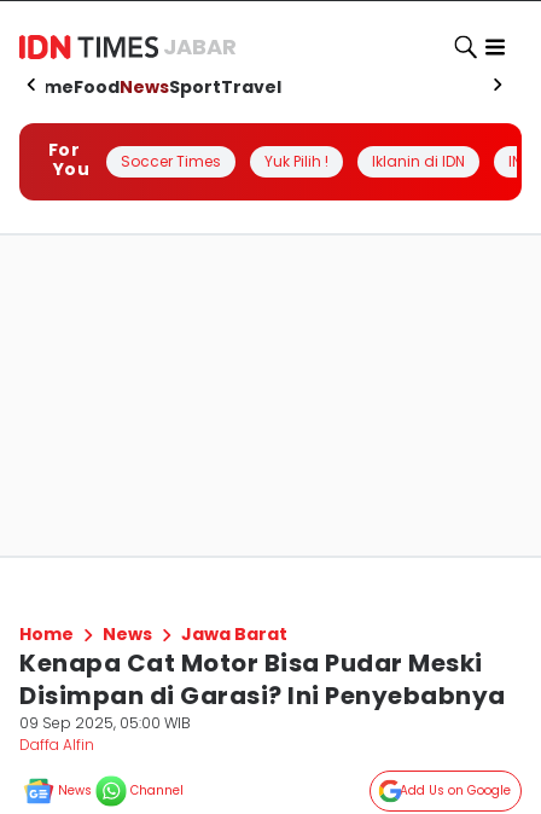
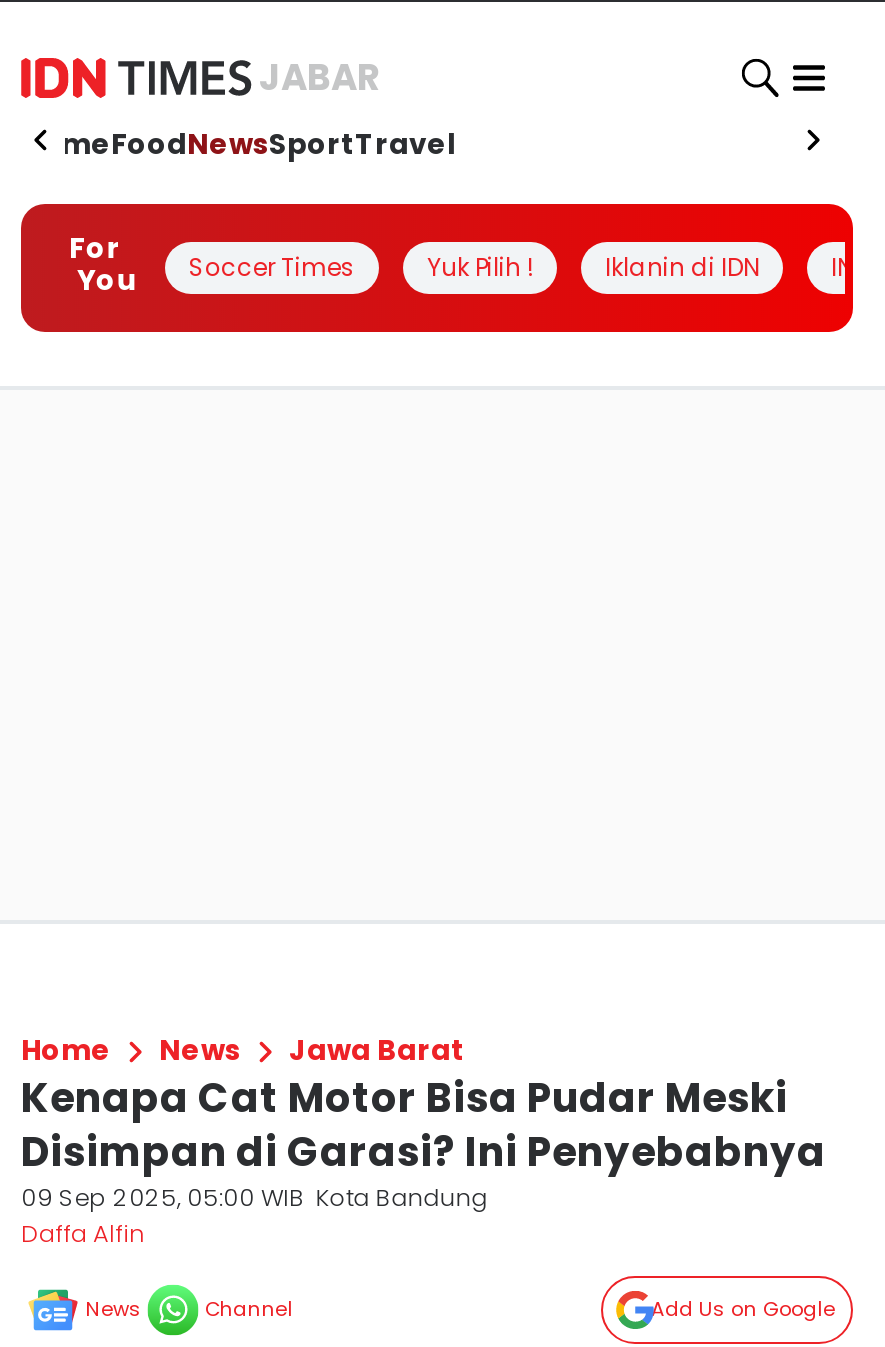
- 09 Sep 2025, 05:00 WIB
+ 09 Sep 2025, 05:00 WIB Kota Bandung
